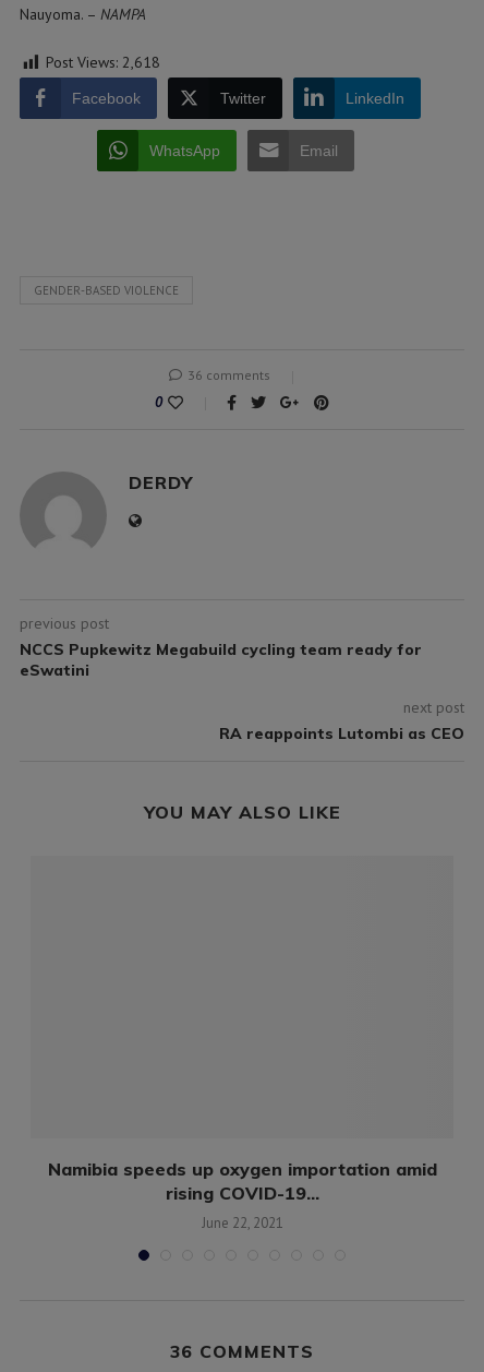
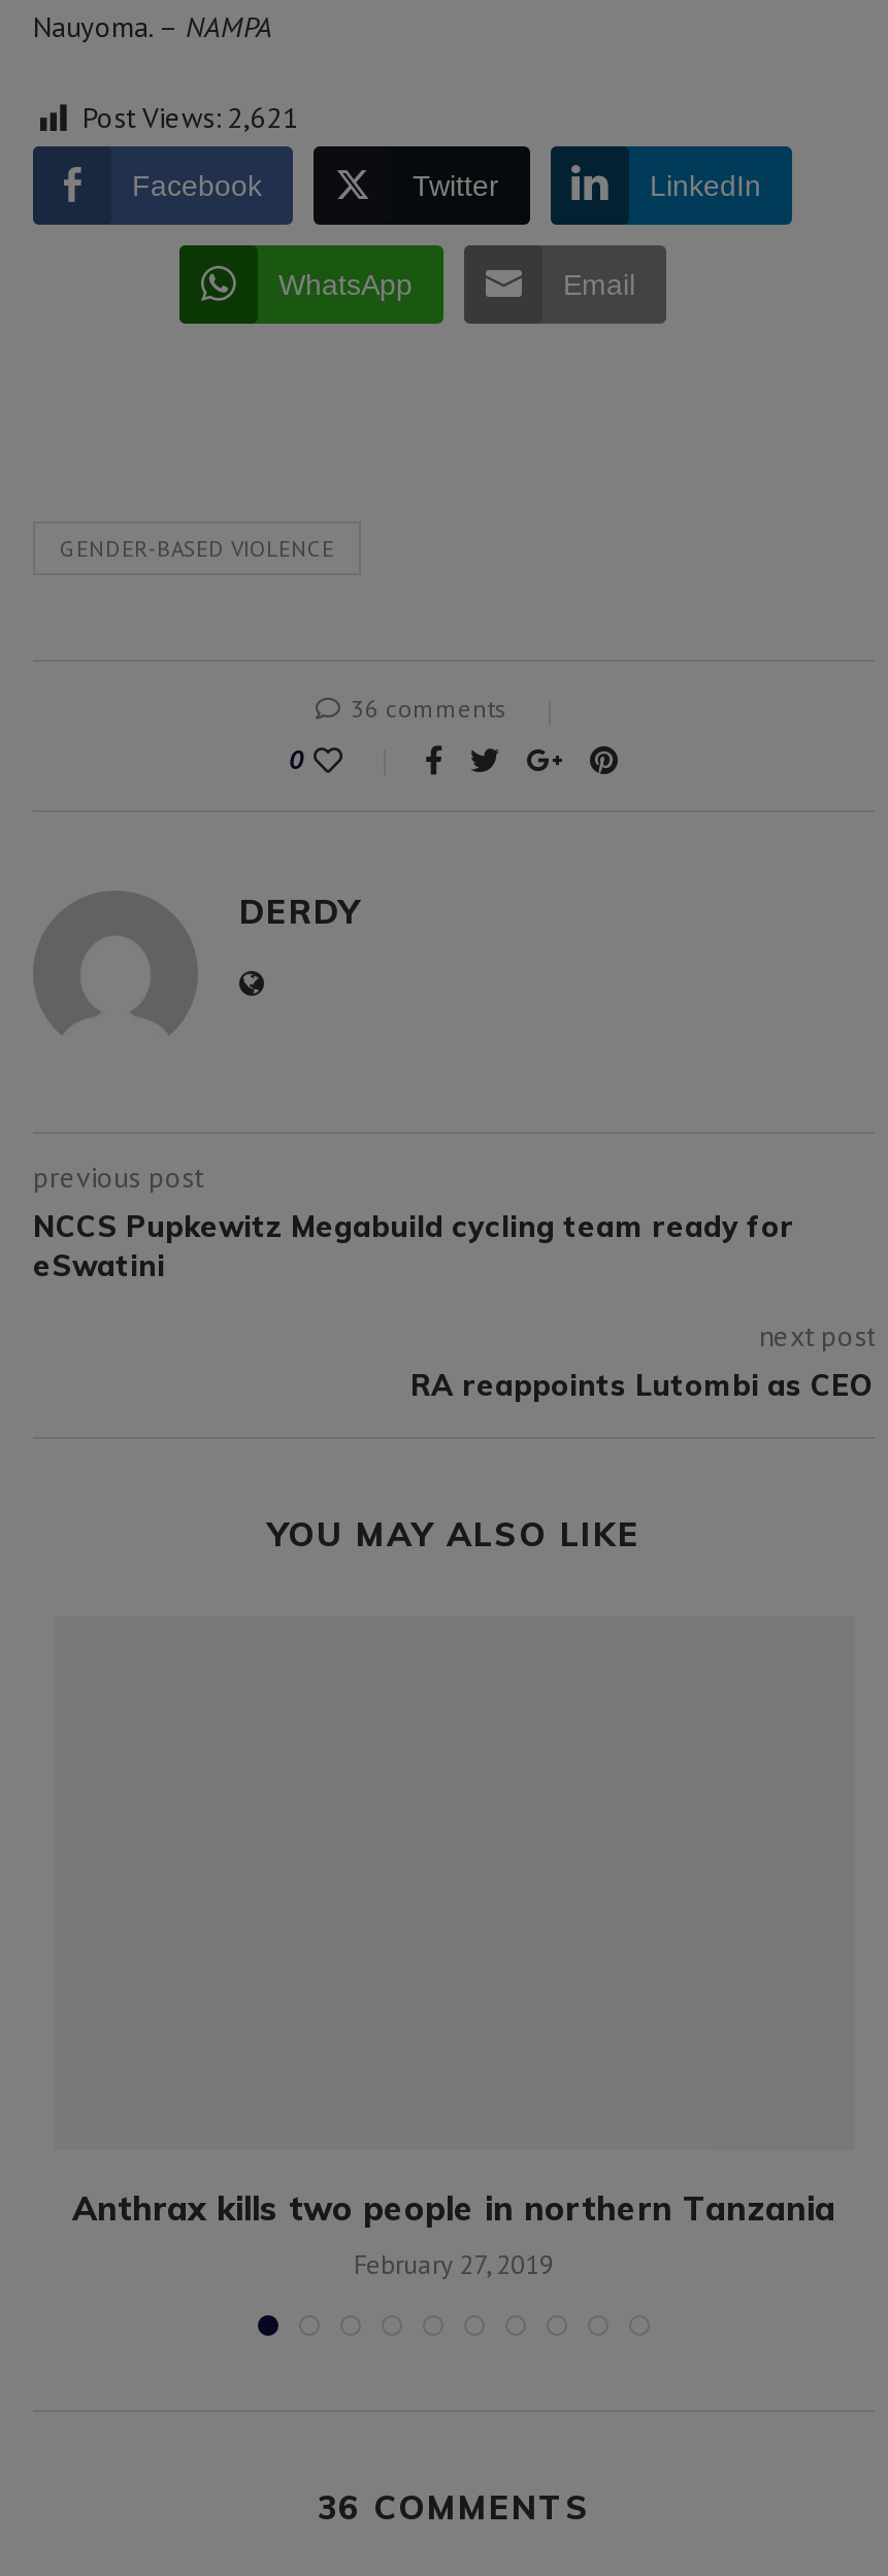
- Post Views: 2,618
+ Post Views: 2,621

- Namibia speeds up oxygen importation amid
- rising COVID-19...
- June 22, 2021
+ Anthrax kills two people in northern Tanzania
+ February 27, 2019
